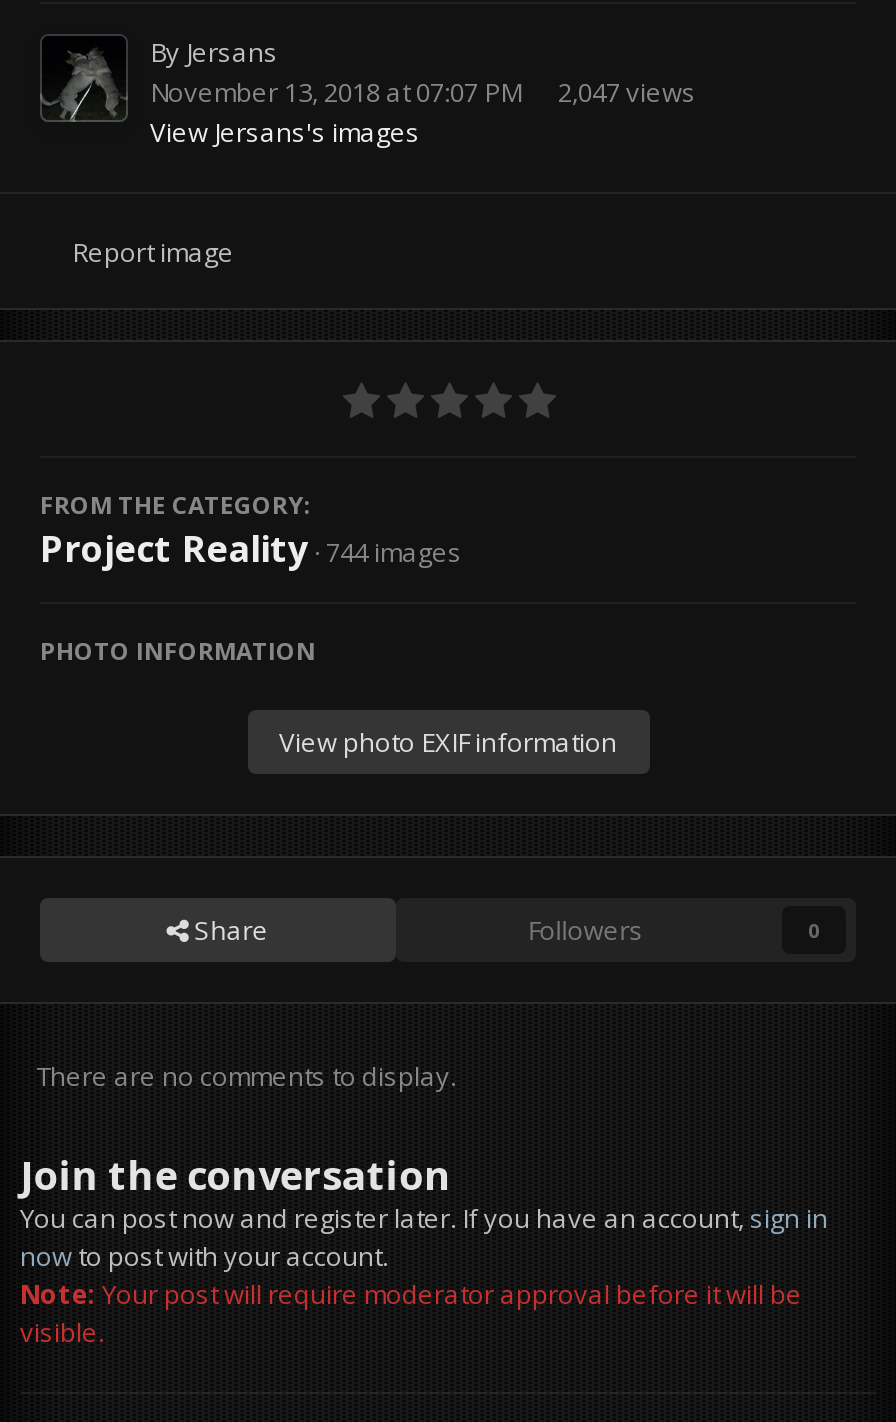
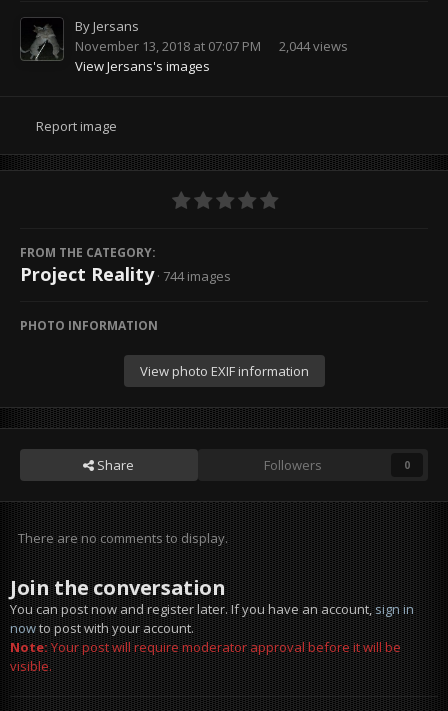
- November 13, 2018 at 07:07 PM 2,047 views
+ November 13, 2018 at 07:07 PM 2,044 views
